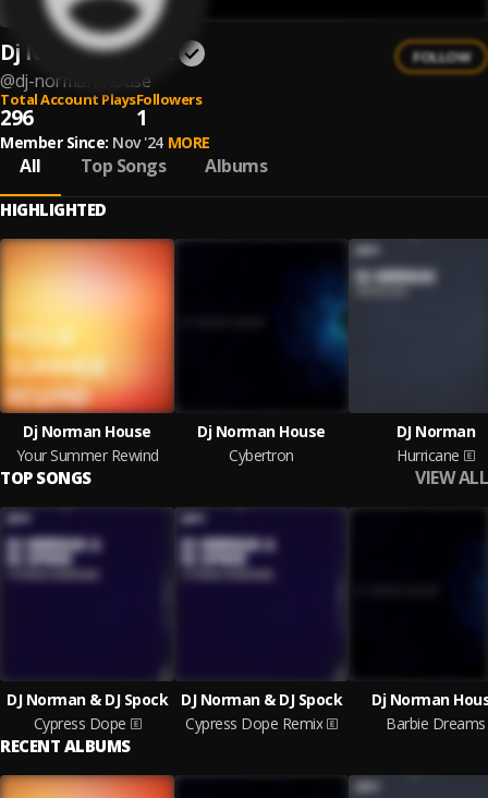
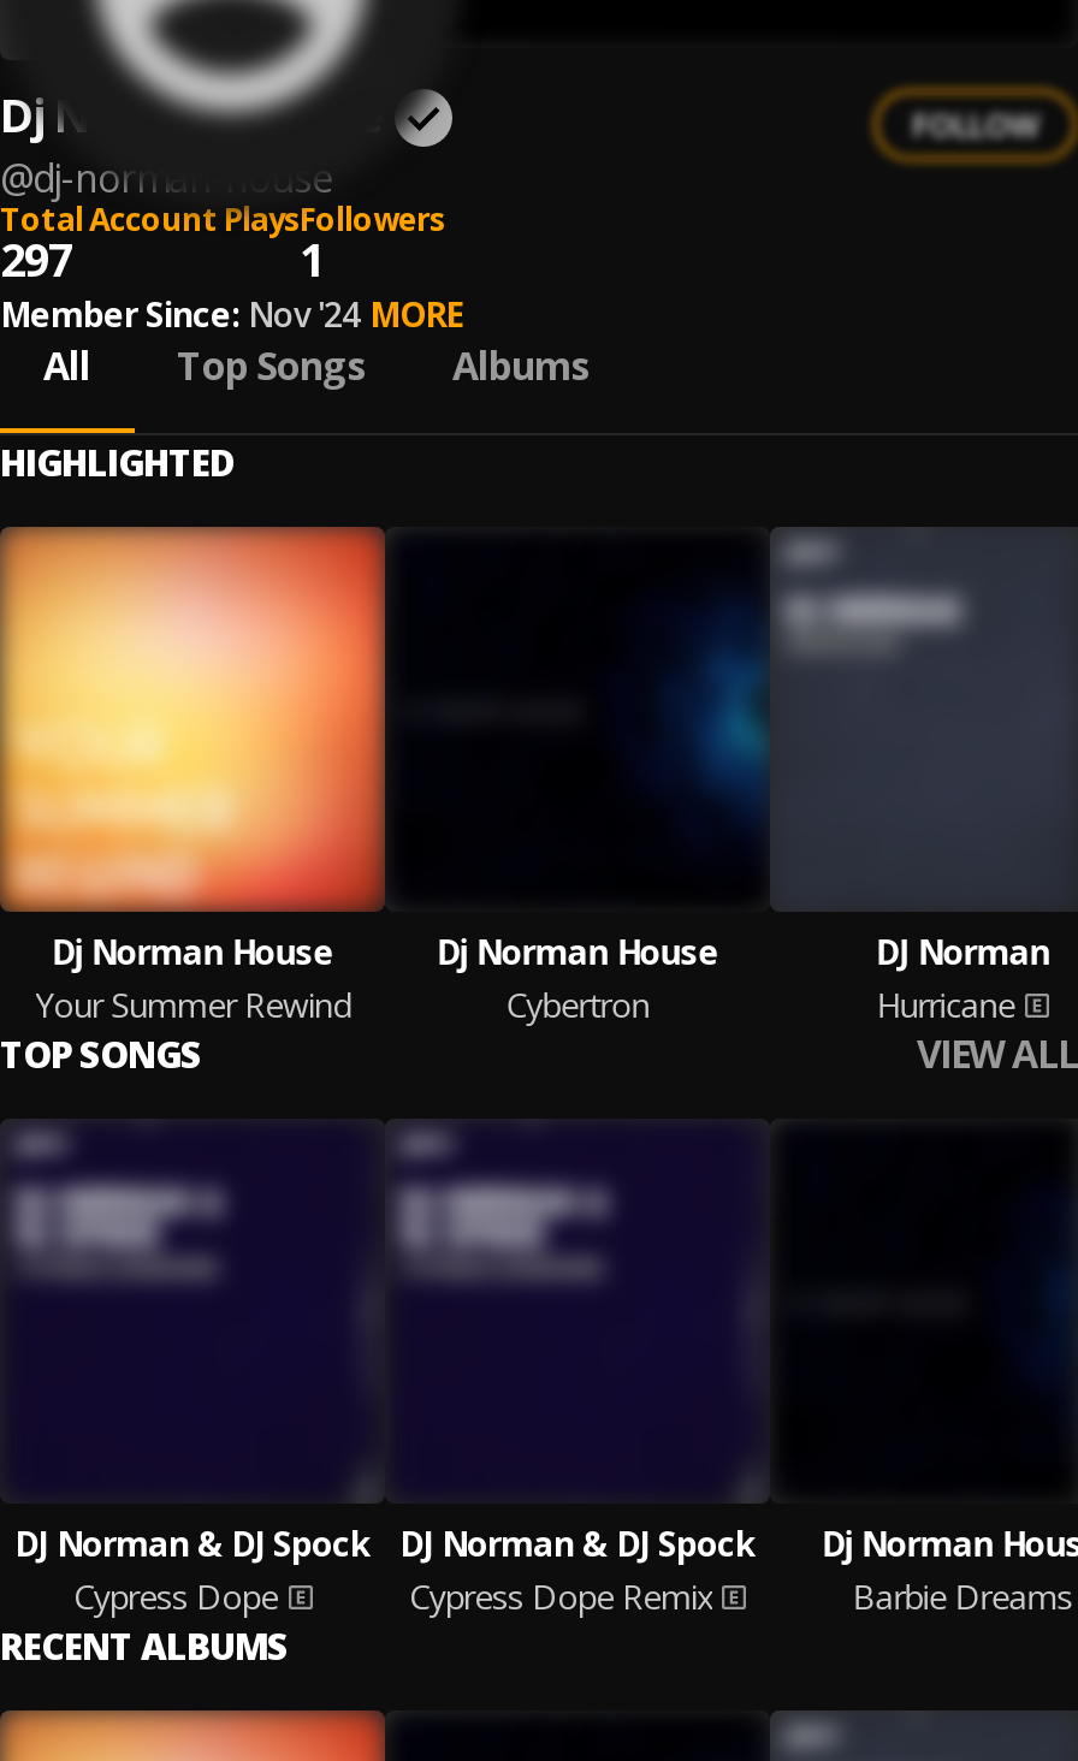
- 296
+ 297
